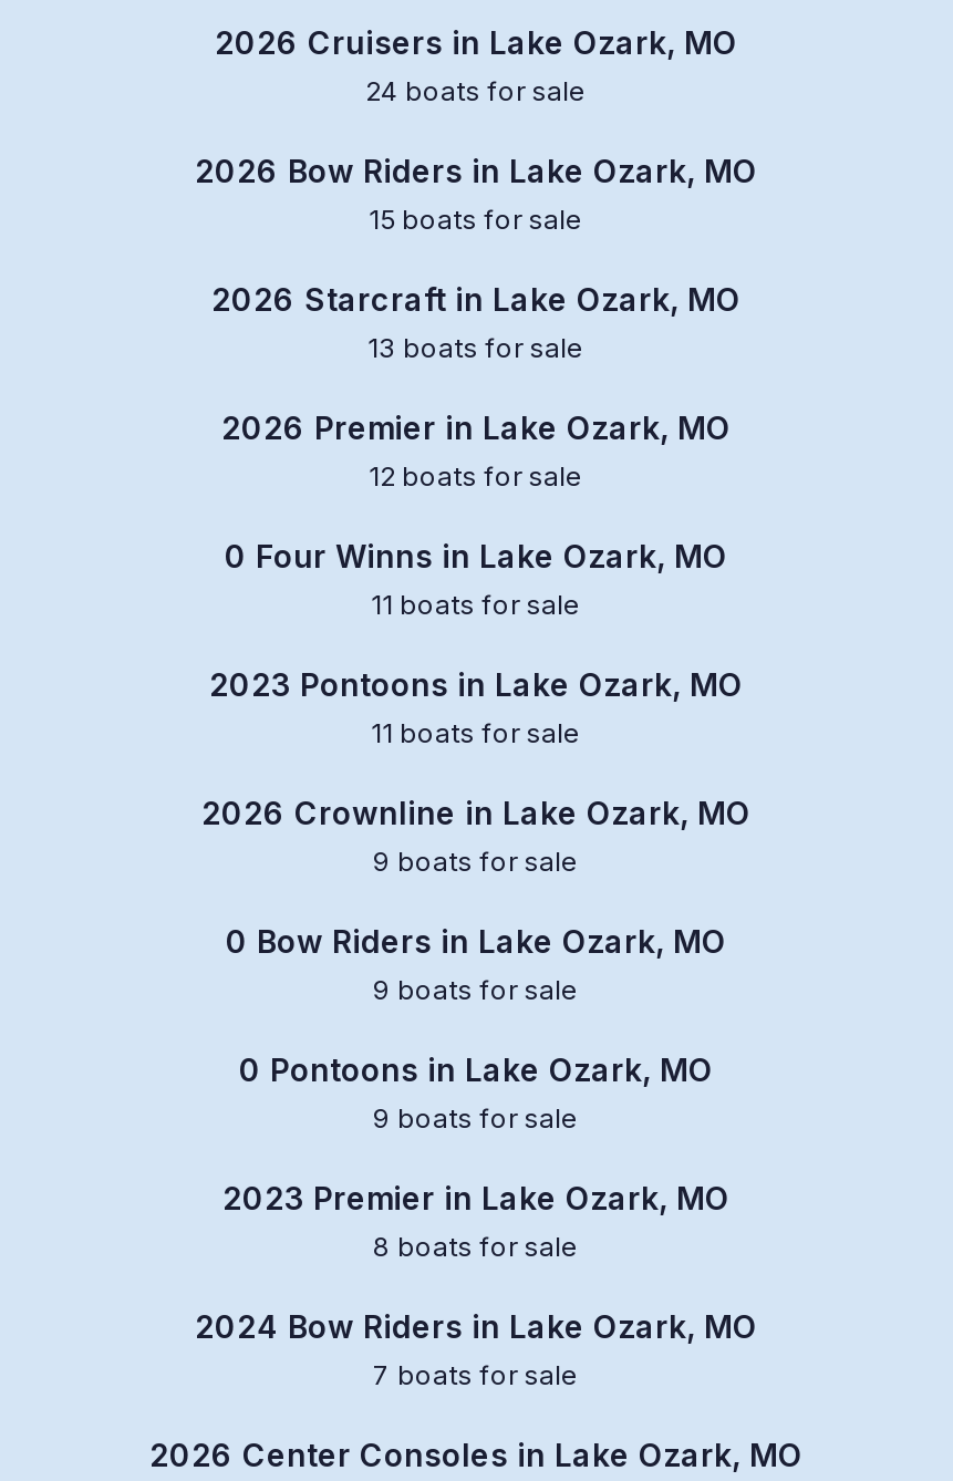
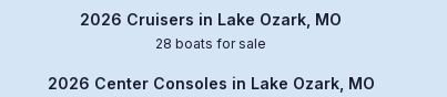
- 24 boats for sale
- 2026 Bow Riders in Lake Ozark, MO
- 15 boats for sale
- 2026 Starcraft in Lake Ozark, MO
- 13 boats for sale
- 2026 Premier in Lake Ozark, MO
- 12 boats for sale
- 0 Four Winns in Lake Ozark, MO
- 11 boats for sale
- 2023 Pontoons in Lake Ozark, MO
- 11 boats for sale
- 2026 Crownline in Lake Ozark, MO
- 9 boats for sale
- 0 Bow Riders in Lake Ozark, MO
- 9 boats for sale
- 0 Pontoons in Lake Ozark, MO
- 9 boats for sale
- 2023 Premier in Lake Ozark, MO
- 8 boats for sale
- 2024 Bow Riders in Lake Ozark, MO
- 7 boats for sale
+ 28 boats for sale
